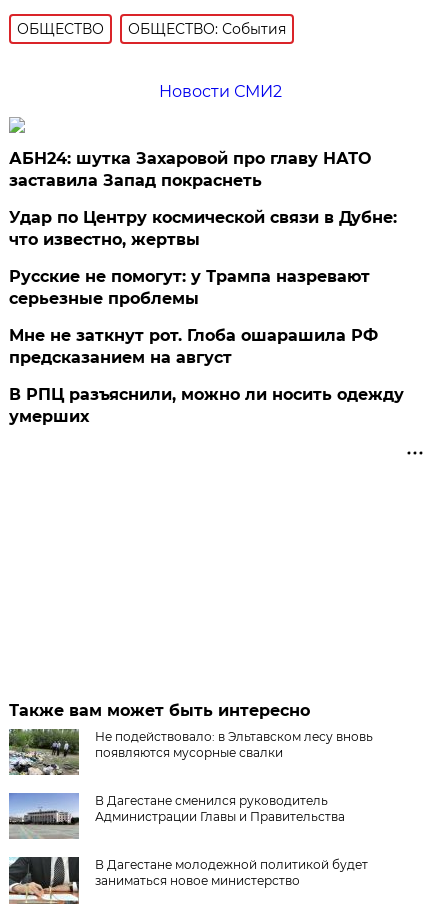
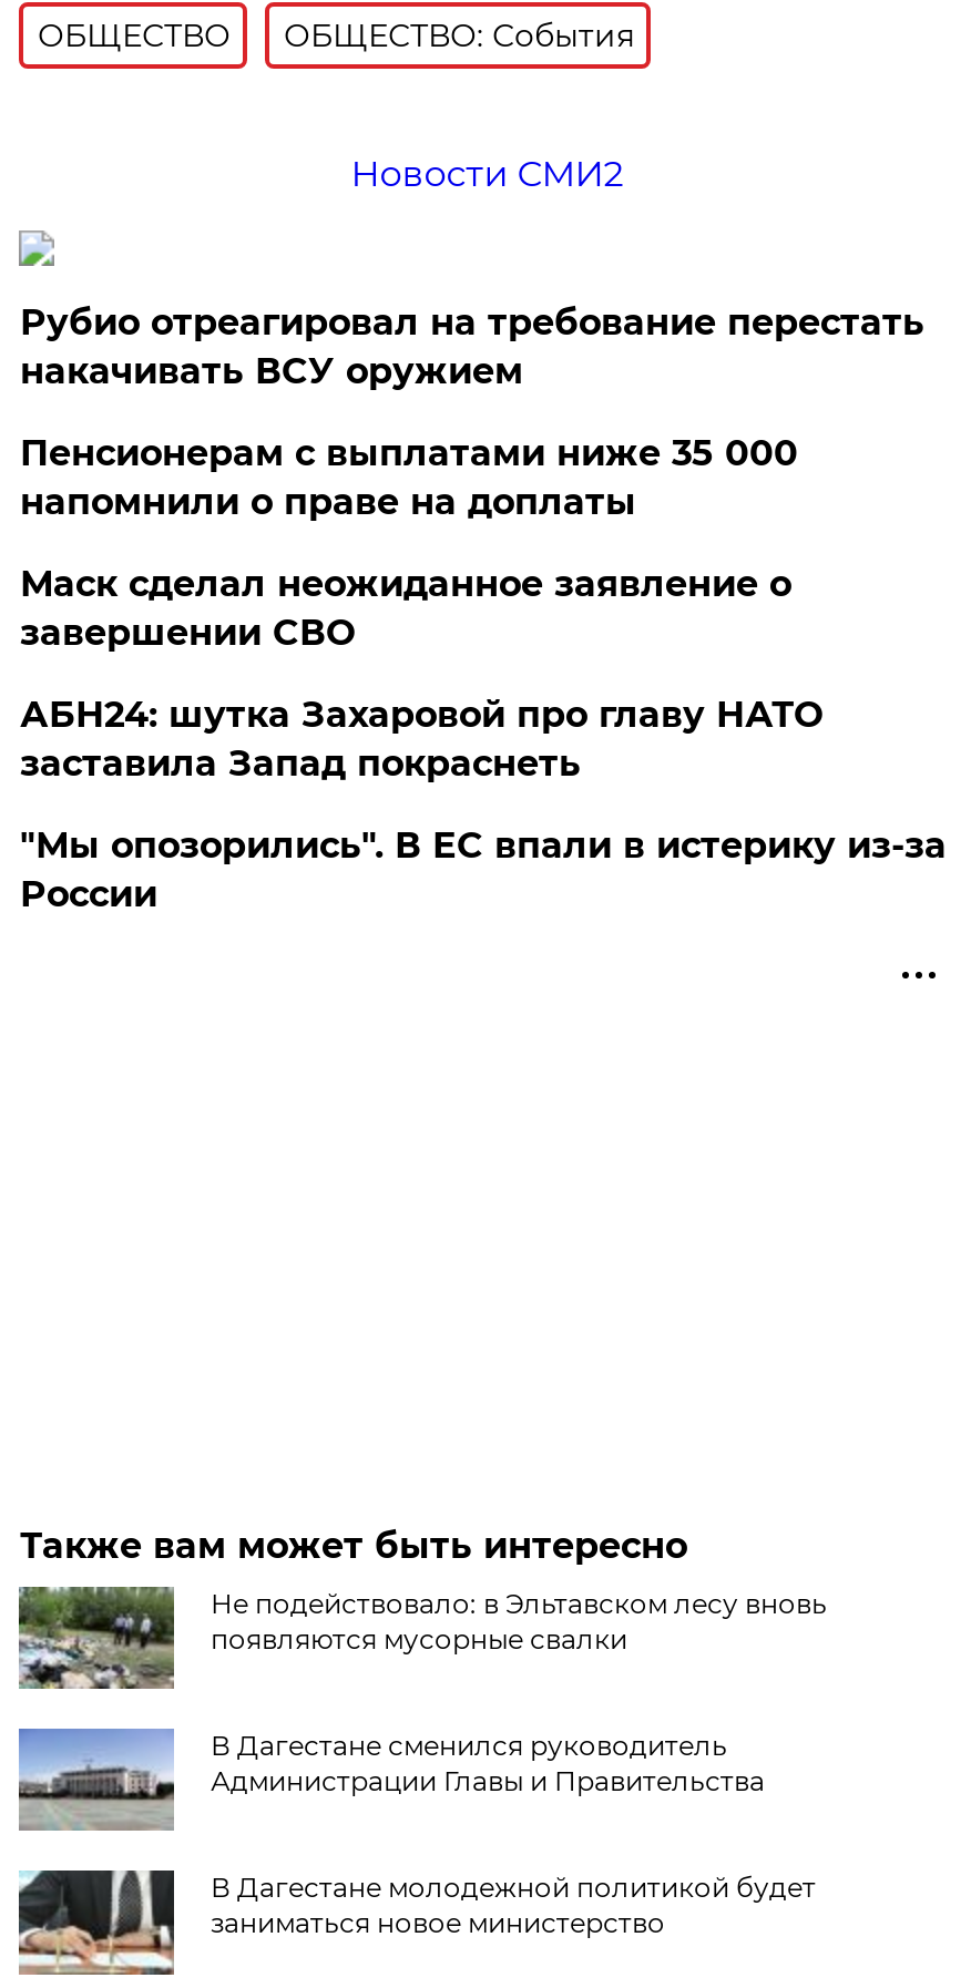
+ Рубио отреагировал на требование перестать
+ накачивать ВСУ оружием
+ Пенсионерам с выплатами ниже 35 000
+ напомнили о праве на доплаты
+ Маск сделал неожиданное заявление о
+ завершении СВО

moved down: АБН24: шутка Захаровой про главу НАТО | заставила Запад покраснеть

- Удар по Центру космической связи в Дубне:
- что известно, жертвы
- Русские не помогут: у Трампа назревают
- серьезные проблемы
- Мне не заткнут рот. Глоба ошарашила РФ
- предсказанием на август
- В РПЦ разъяснили, можно ли носить одежду
- умерших
+ "Мы опозорились". В ЕС впали в истерику из-за
+ России
